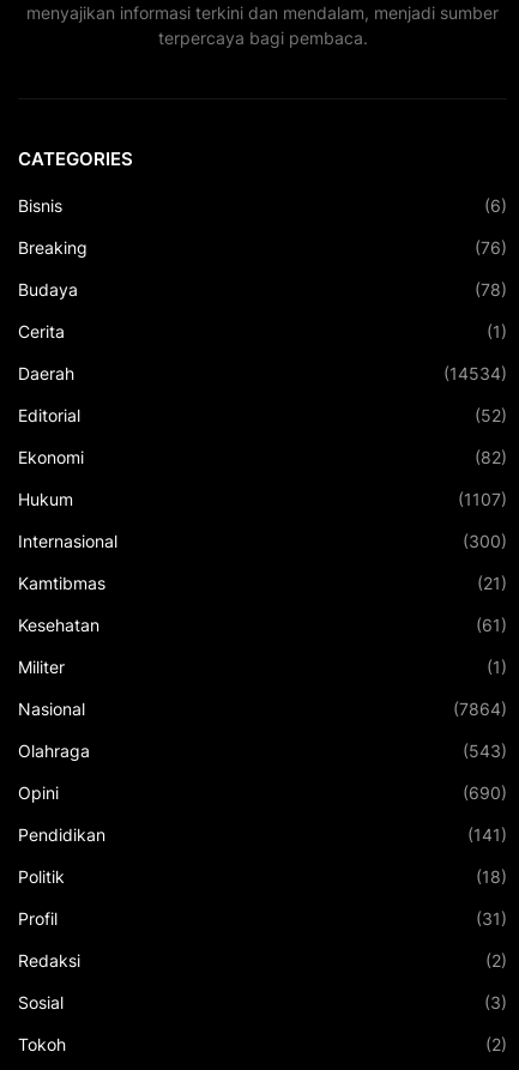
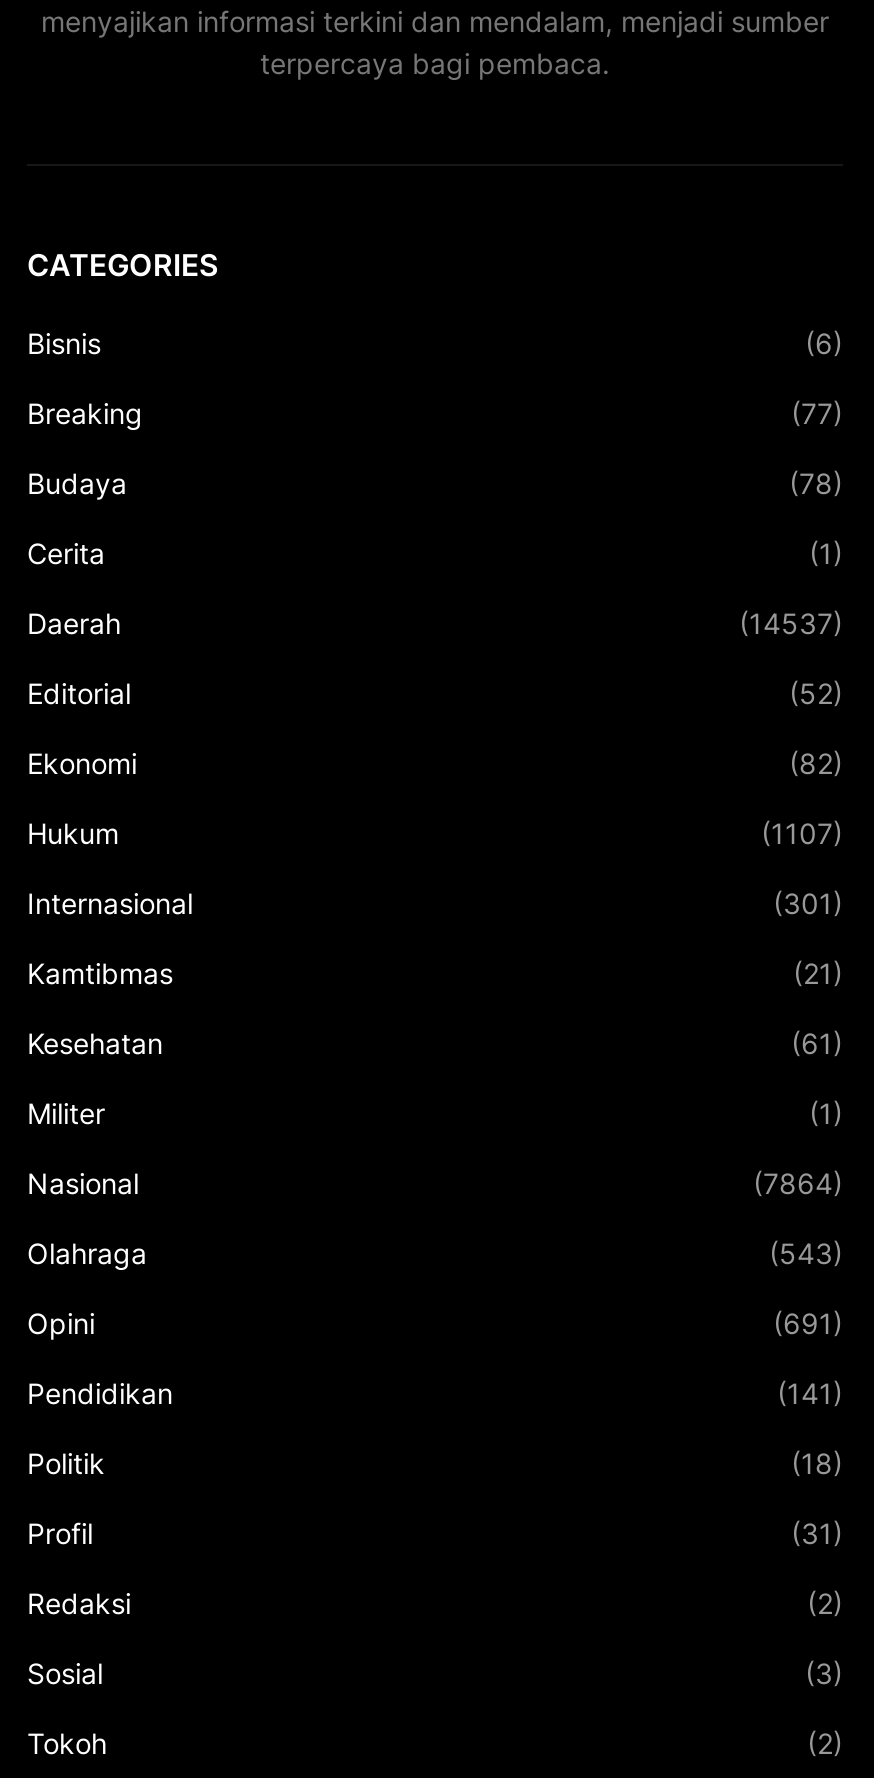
- (76)
+ (77)

- (14534)
+ (14537)

- (300)
+ (301)

- (690)
+ (691)
